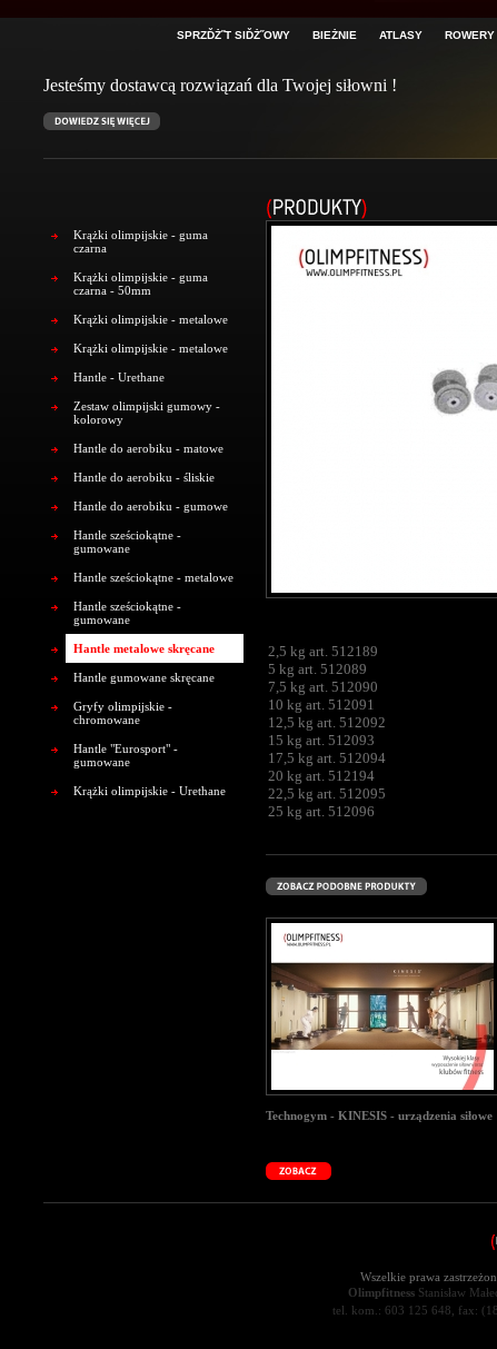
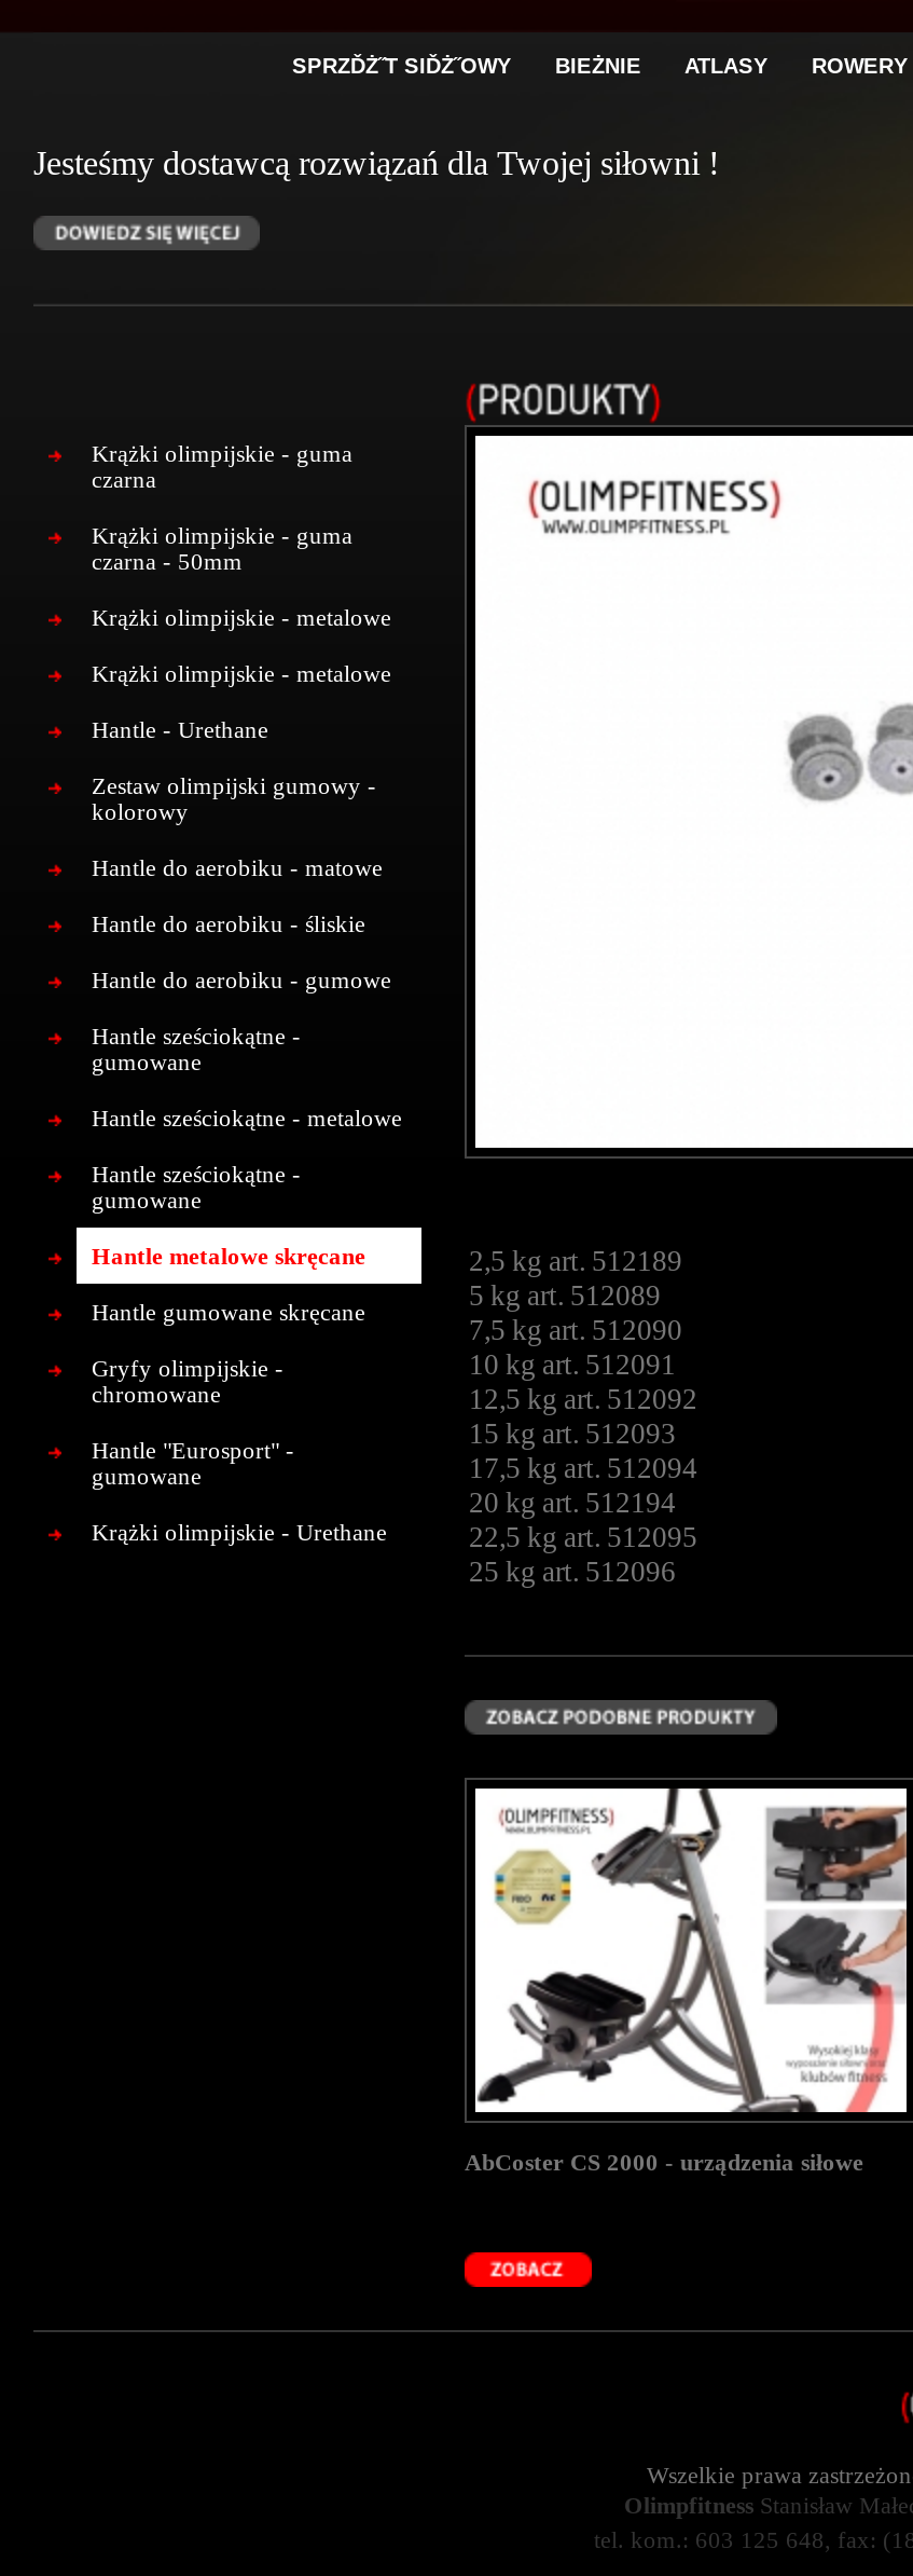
- [image]
- Technogym - KINESIS - urządzenia siłowe
+ [image]
+ AbCoster CS 2000 - urządzenia siłowe
